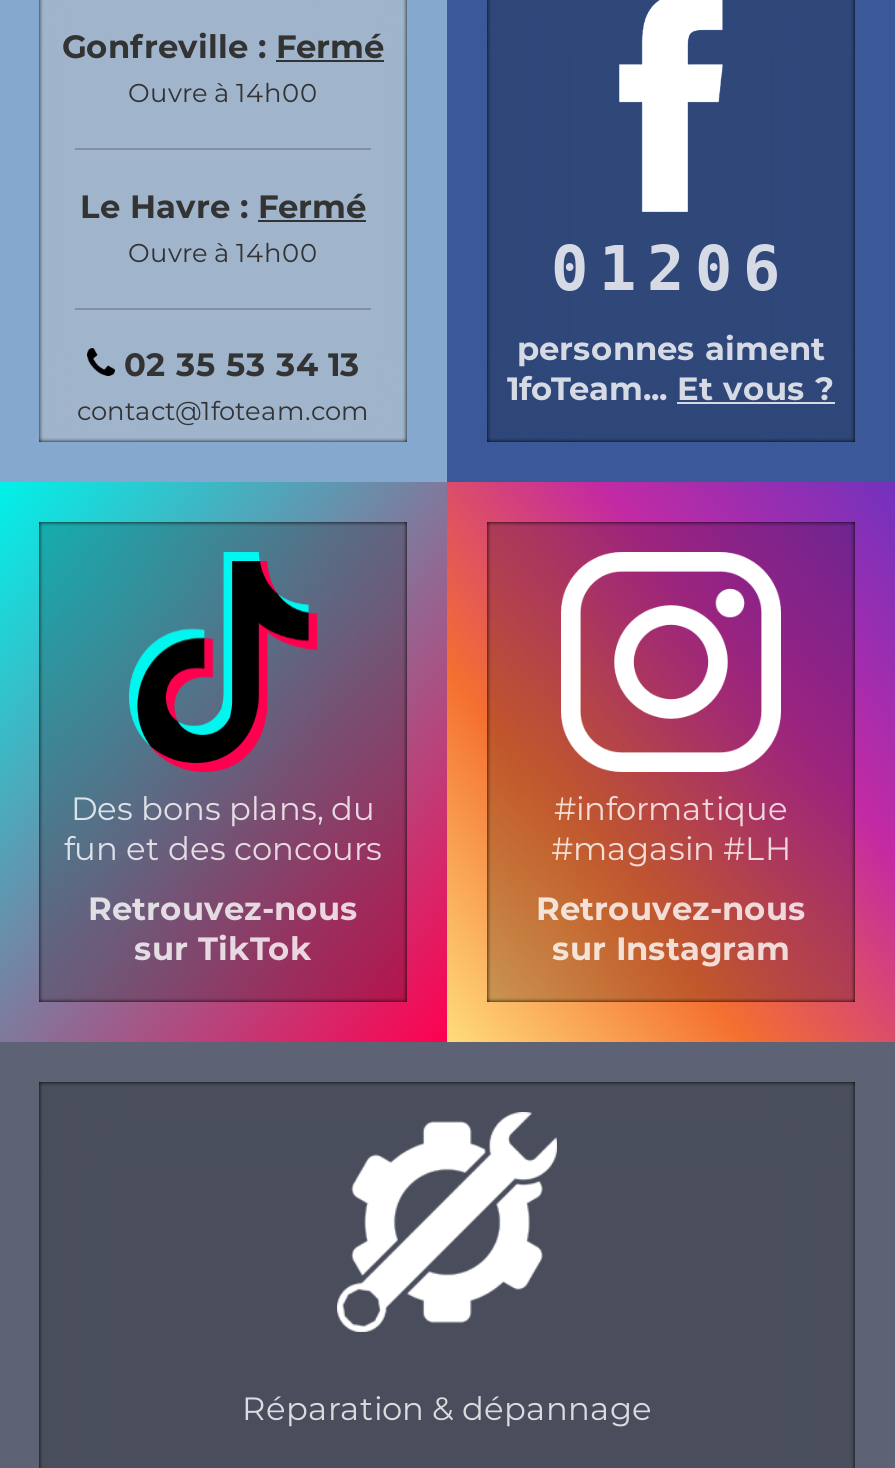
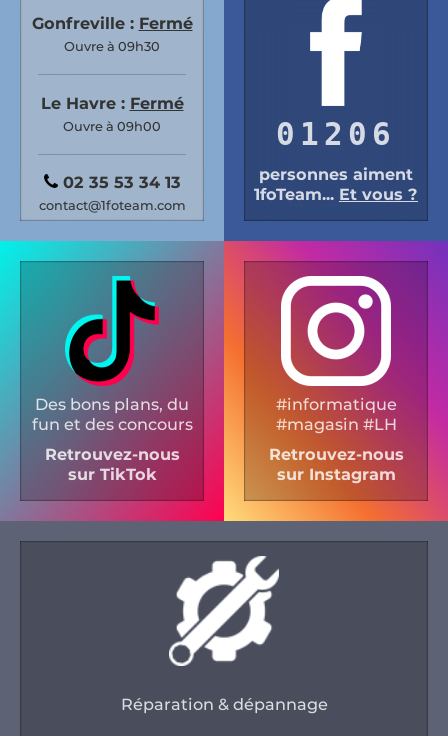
- Ouvre à 14h00
+ Ouvre à 09h30

- Ouvre à 14h00
+ Ouvre à 09h00
